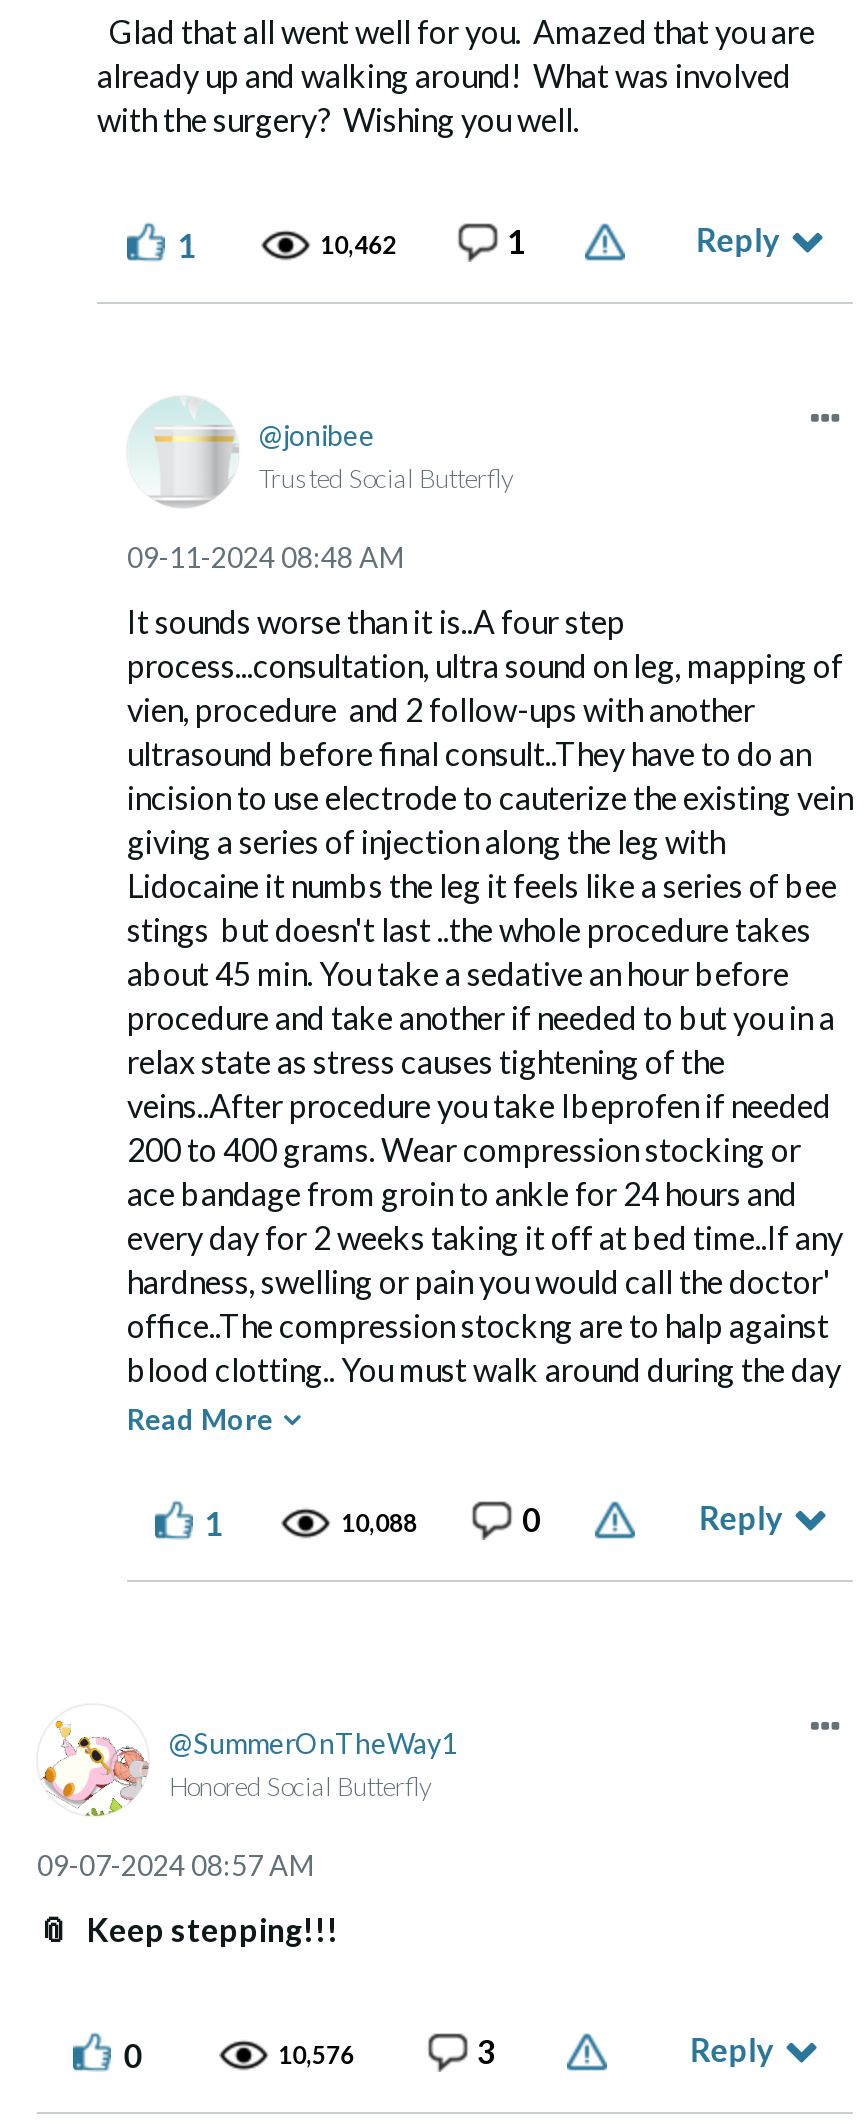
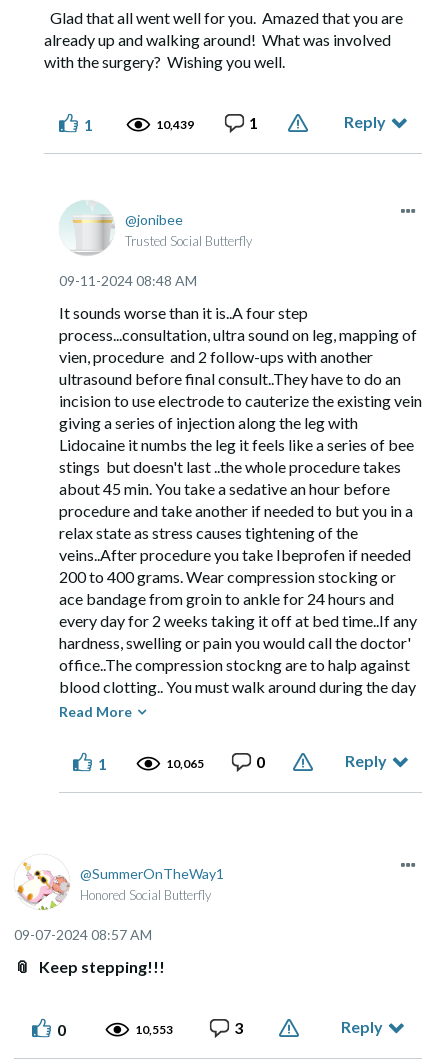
- 10,462
+ 10,439

- 10,088
+ 10,065

- 10,576
+ 10,553
